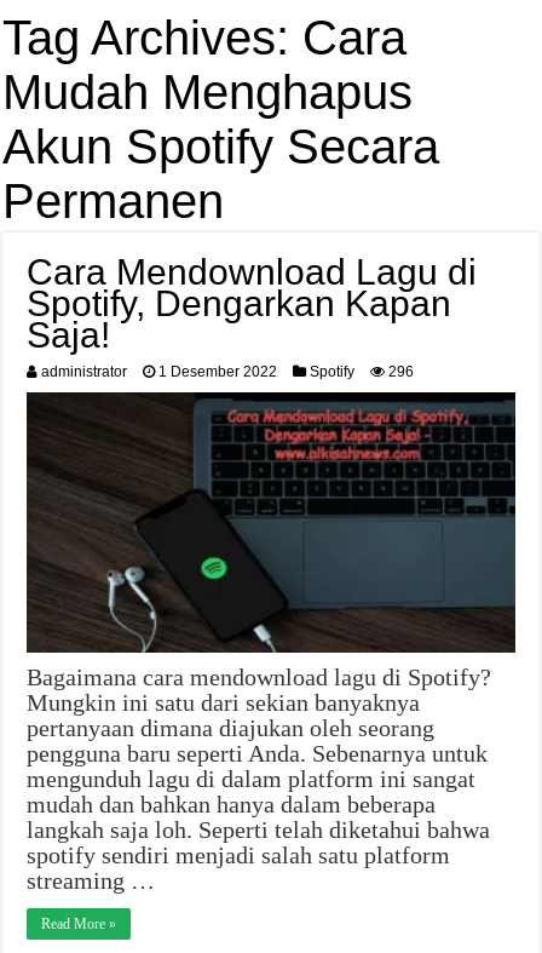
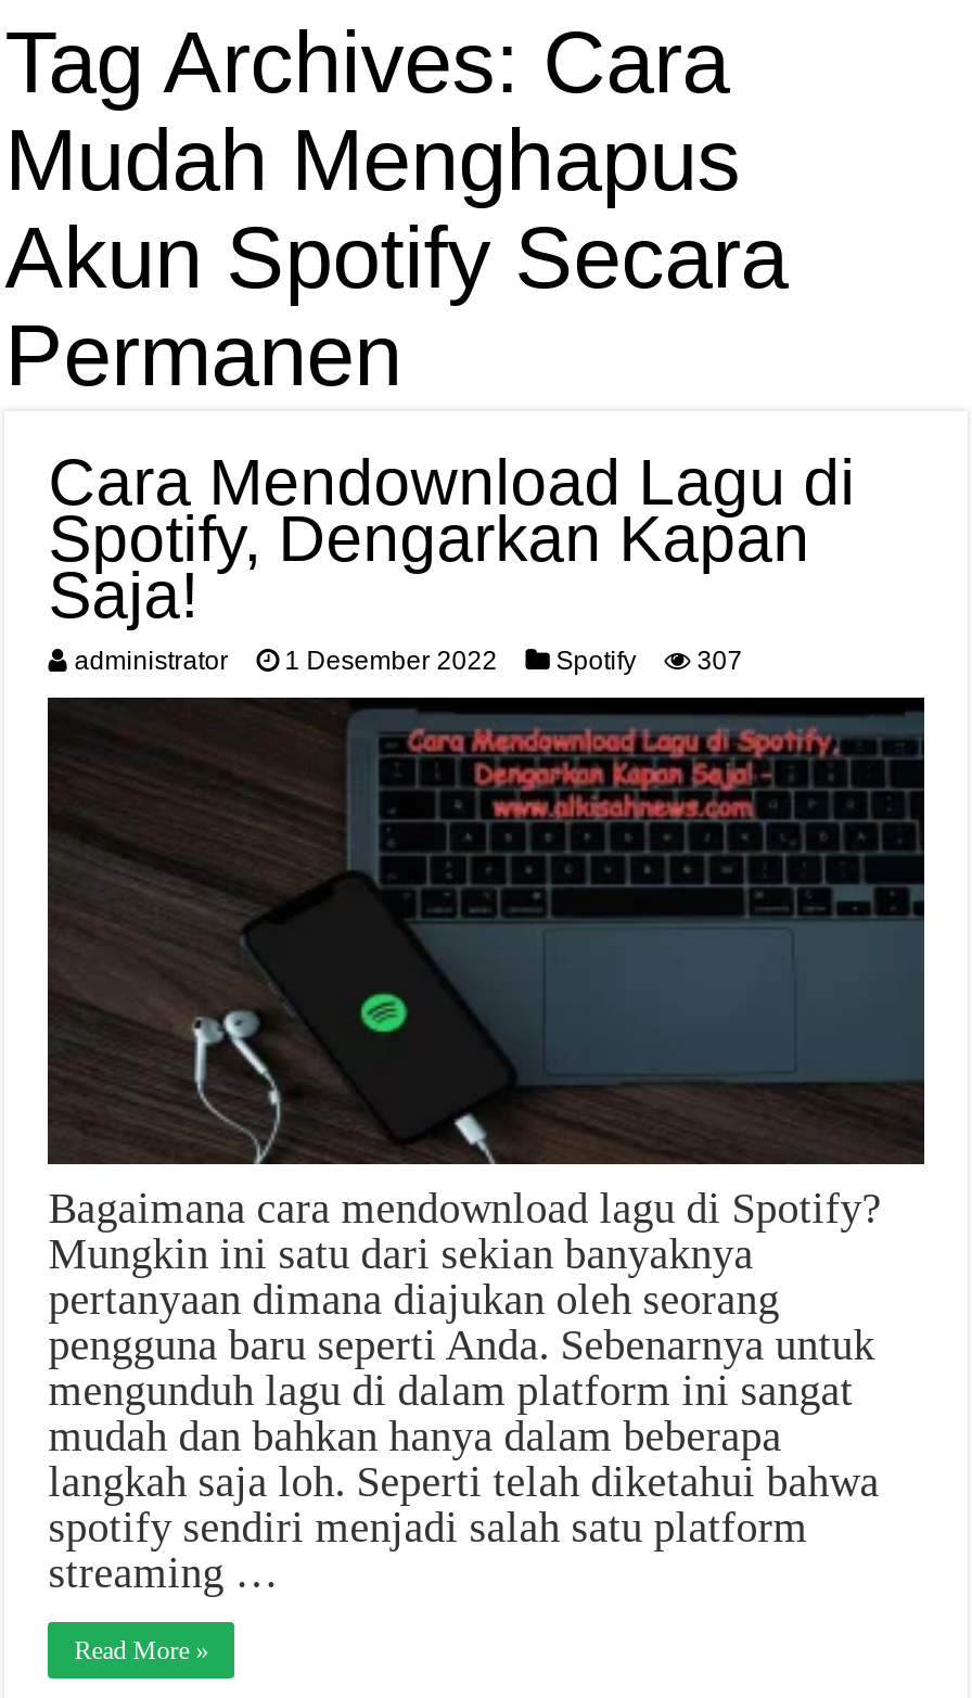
- administrator 1 Desember 2022 Spotify 296
+ administrator 1 Desember 2022 Spotify 307
